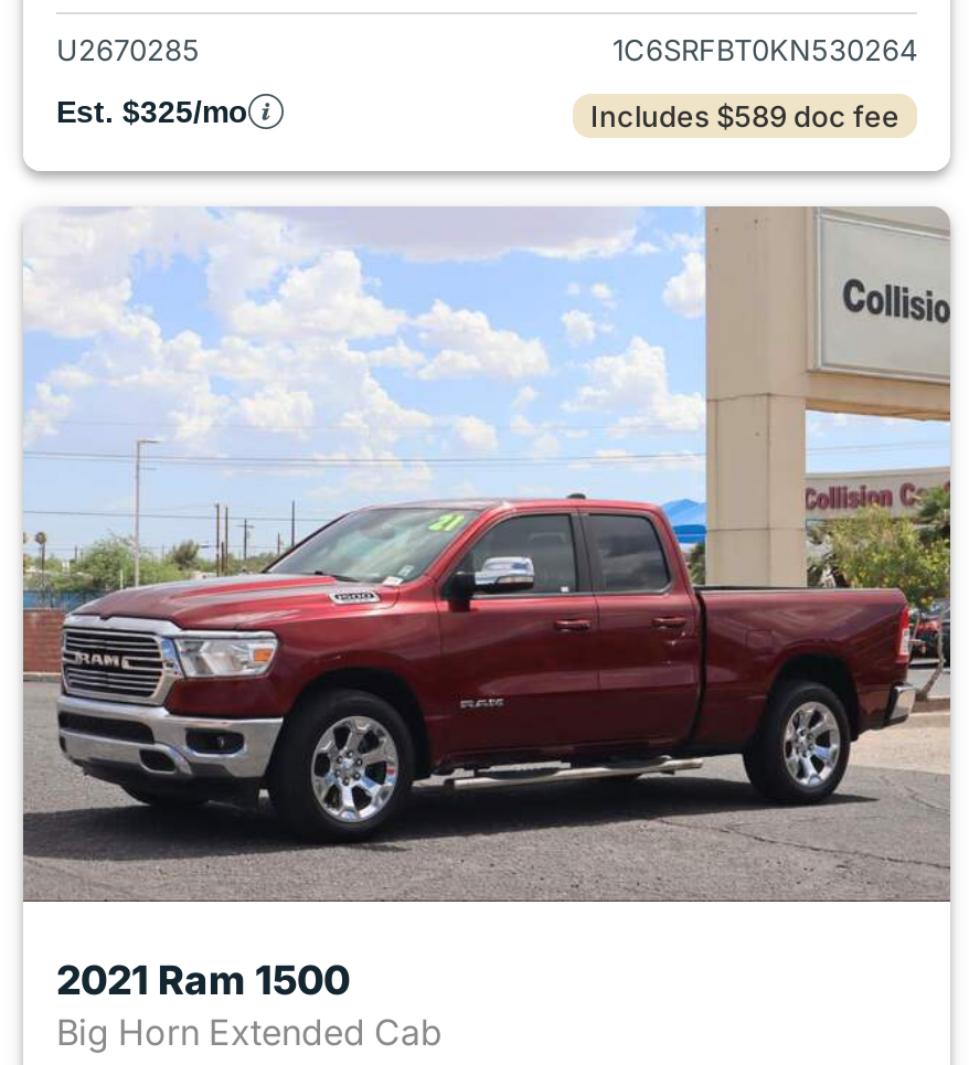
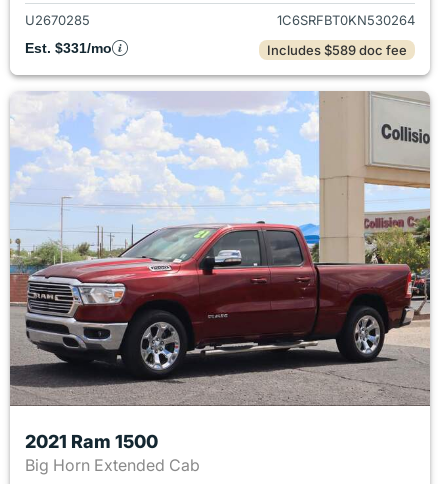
- Est. $325/mo
+ Est. $331/mo
